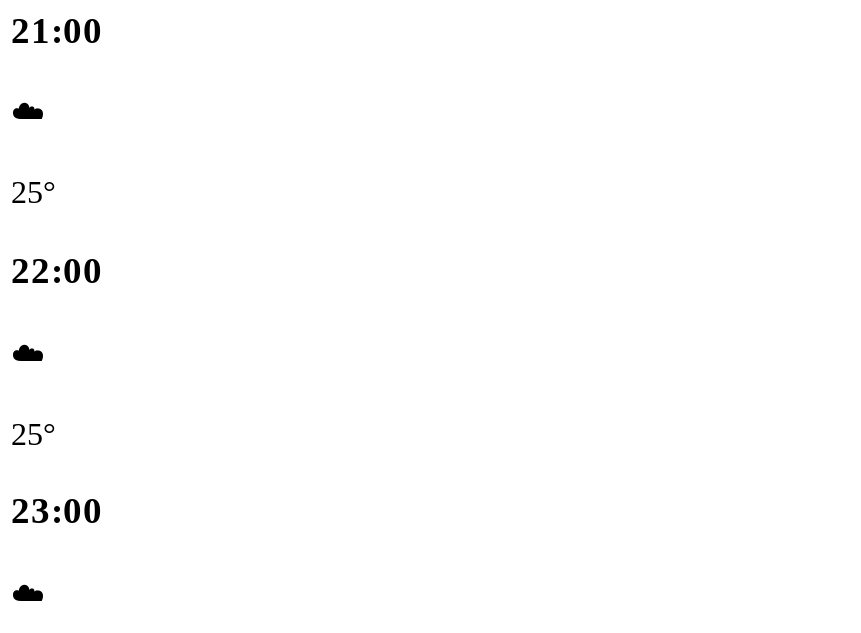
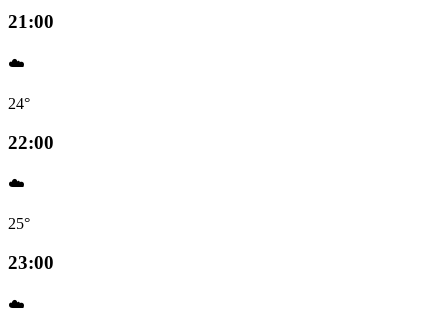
- 25°
+ 24°
